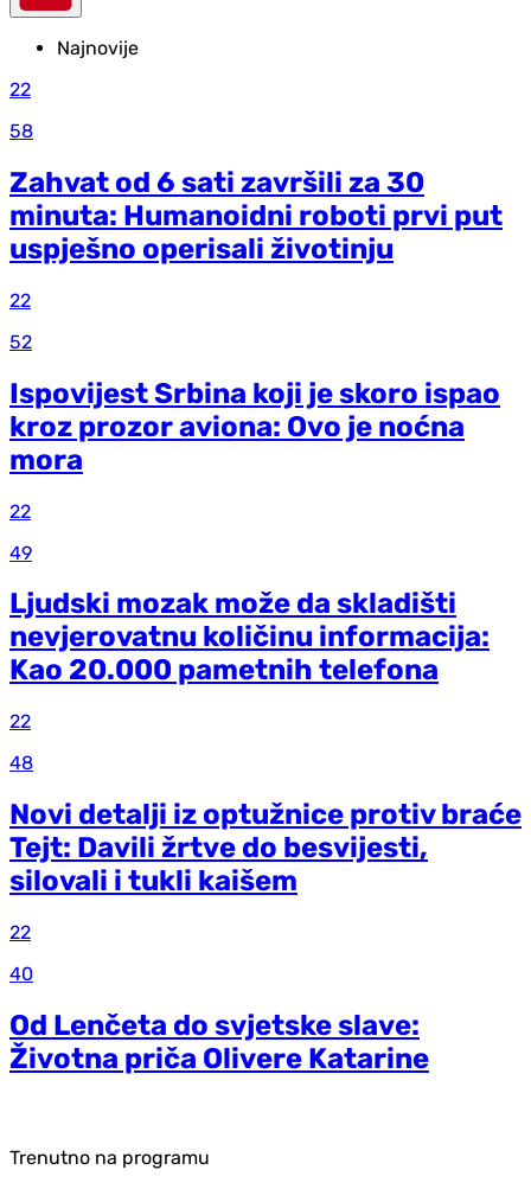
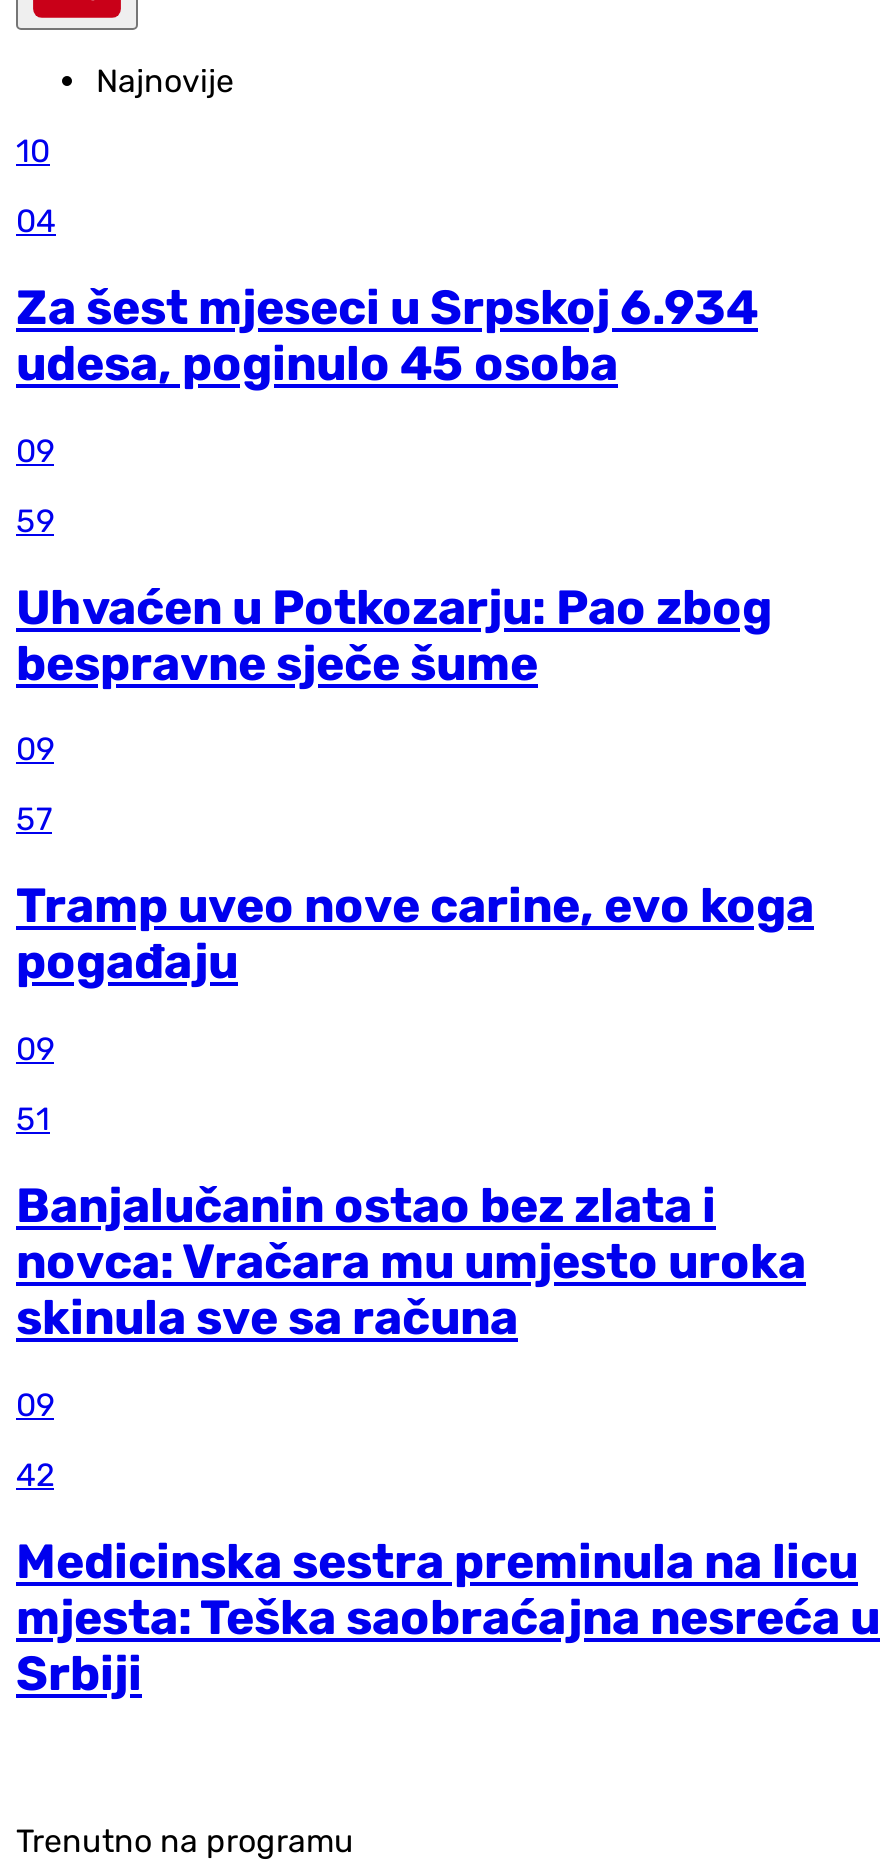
- 22
+ 10

- 58
+ 04

- Zahvat od 6 sati završili za 30
- minuta: Humanoidni roboti prvi put
- uspješno operisali životinju
+ Za šest mjeseci u Srpskoj 6.934
+ udesa, poginulo 45 osoba

- 22
+ 09

- 52
+ 59

- Ispovijest Srbina koji je skoro ispao
- kroz prozor aviona: Ovo je noćna
- mora
+ Uhvaćen u Potkozarju: Pao zbog
+ bespravne sječe šume

- 22
+ 09

- 49
+ 57

- Ljudski mozak može da skladišti
- nevjerovatnu količinu informacija:
- Kao 20.000 pametnih telefona
+ Tramp uveo nove carine, evo koga
+ pogađaju

- 22
+ 09

- 48
+ 51

- Novi detalji iz optužnice protiv braće
- Tejt: Davili žrtve do besvijesti,
- silovali i tukli kaišem
+ Banjalučanin ostao bez zlata i
+ novca: Vračara mu umjesto uroka
+ skinula sve sa računa

- 22
+ 09

- 40
+ 42

- Od Lenčeta do svjetske slave:
- Životna priča Olivere Katarine
+ Medicinska sestra preminula na licu
+ mjesta: Teška saobraćajna nesreća u
+ Srbiji
